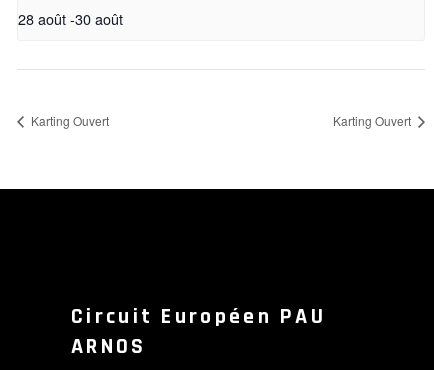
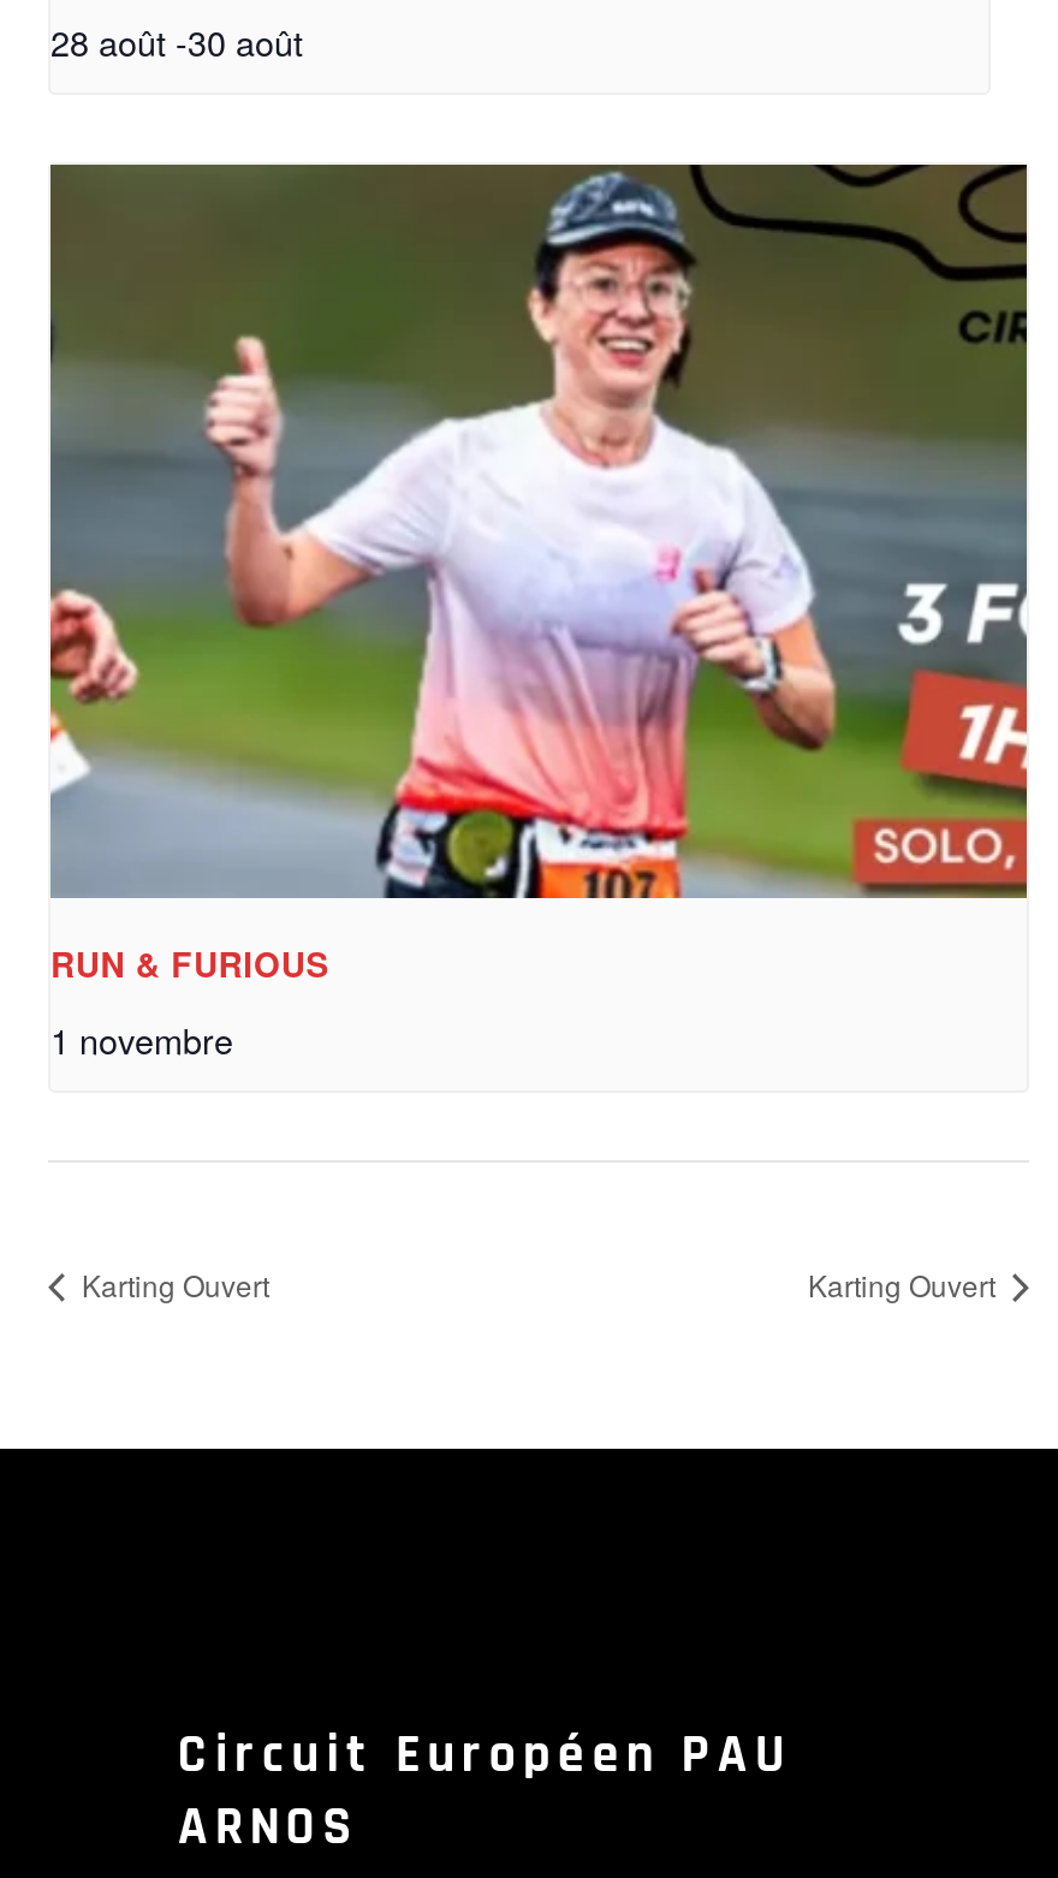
+ [image]
+ RUN & FURIOUS
+ 1 novembre
